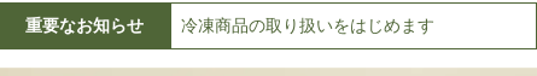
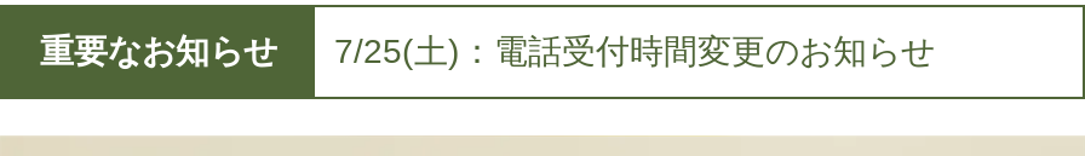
- 冷凍商品の取り扱いをはじめます
+ 7/25(土)：電話受付時間変更のお知らせ
